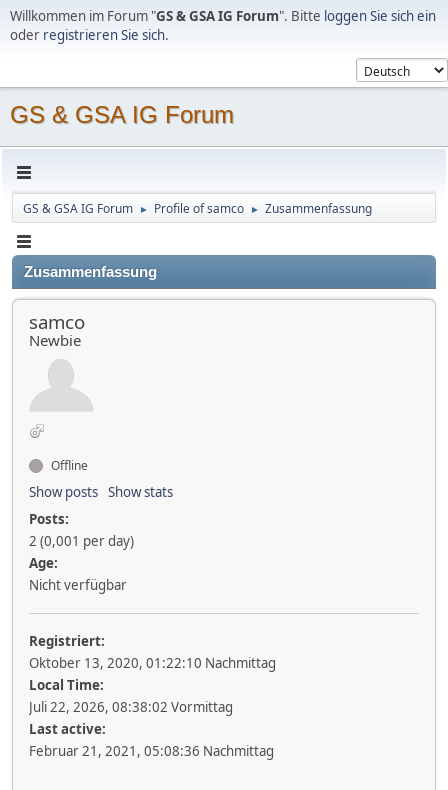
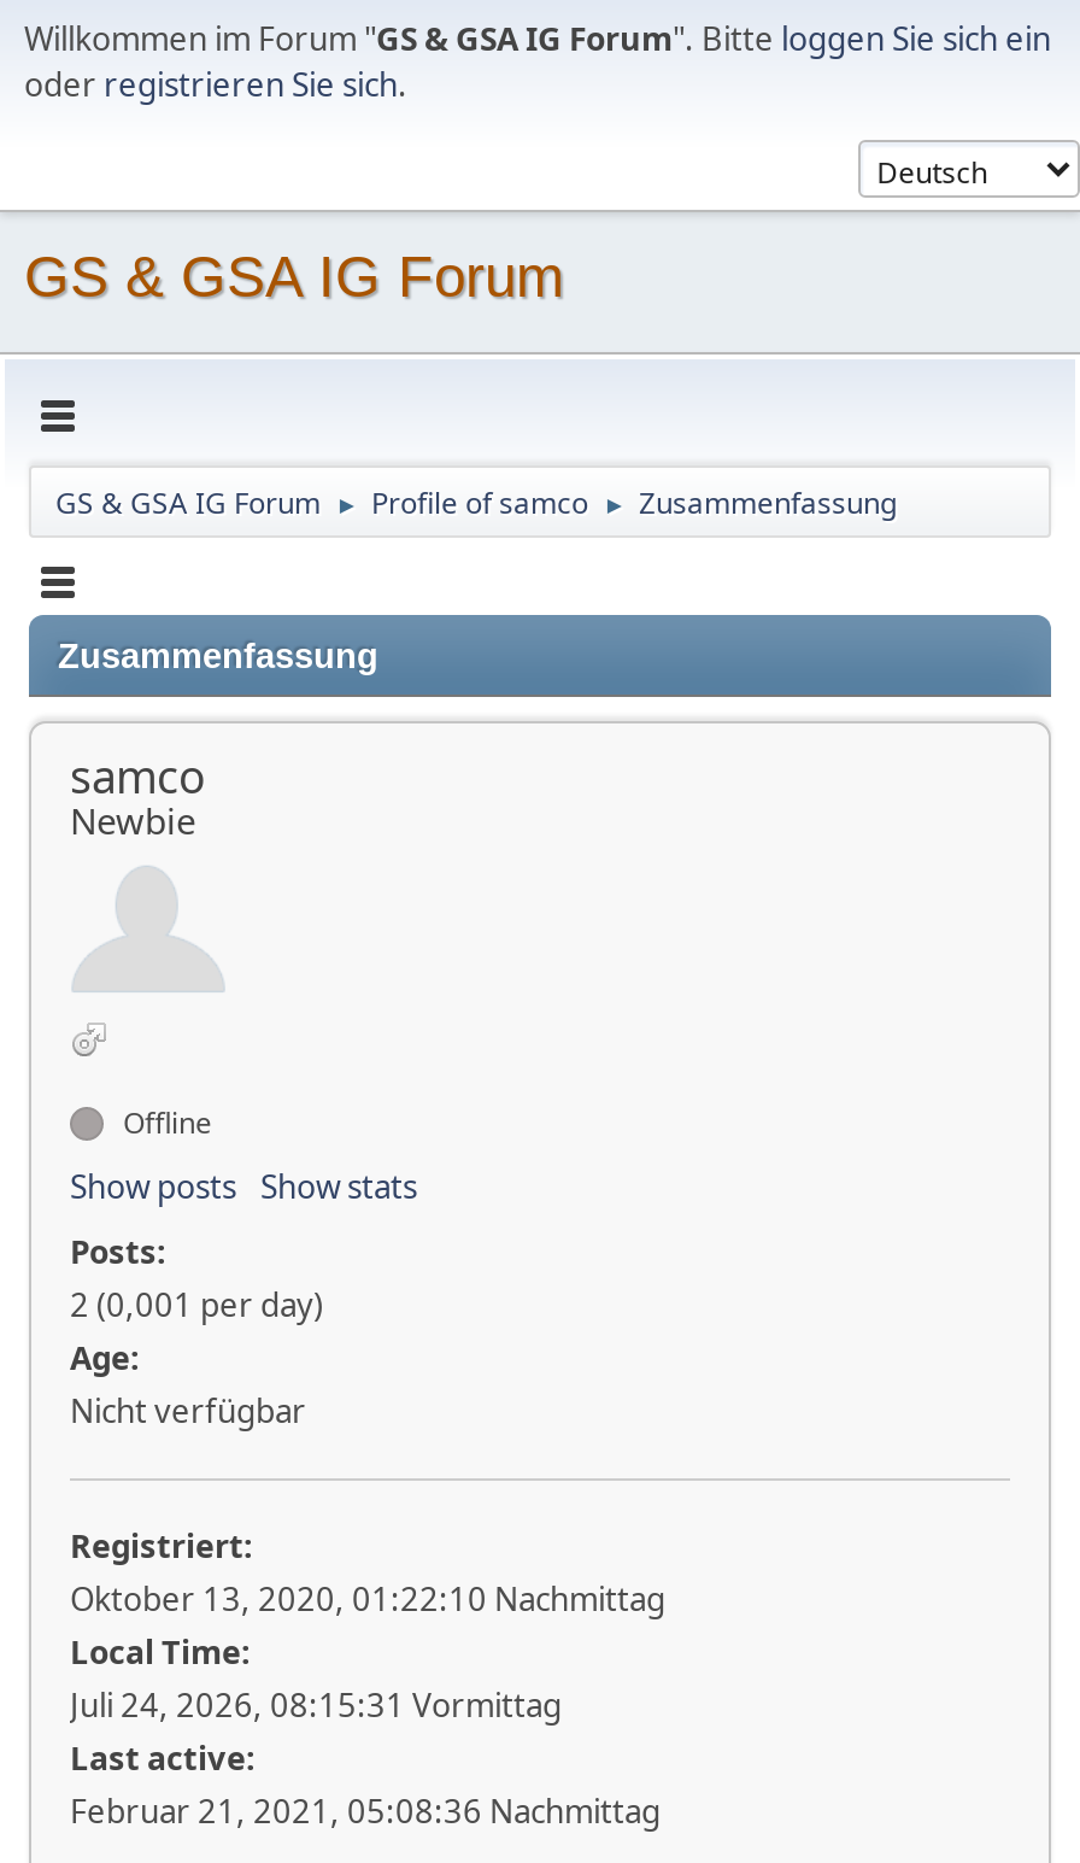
- Juli 22, 2026, 08:38:02 Vormittag
+ Juli 24, 2026, 08:15:31 Vormittag
